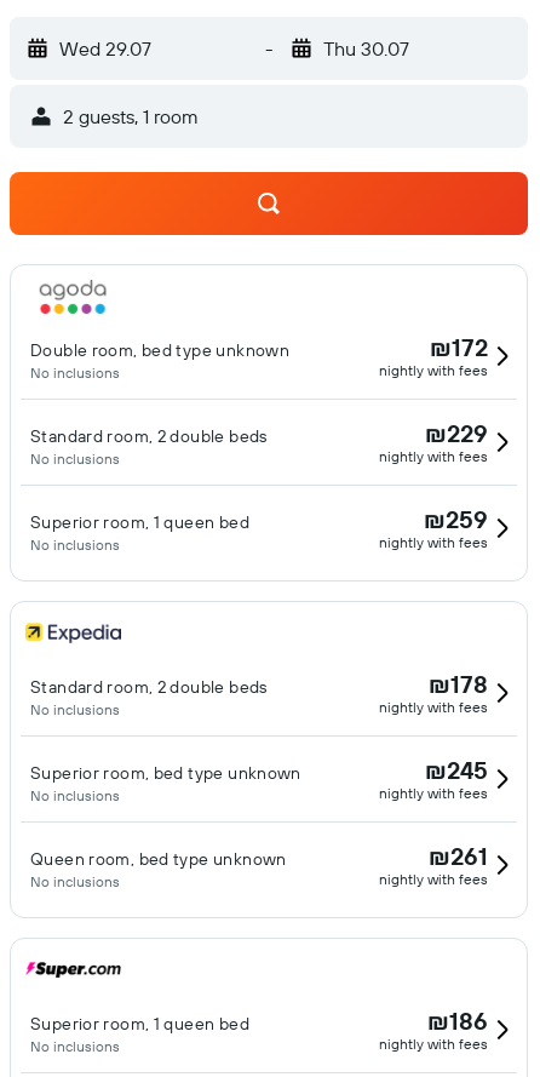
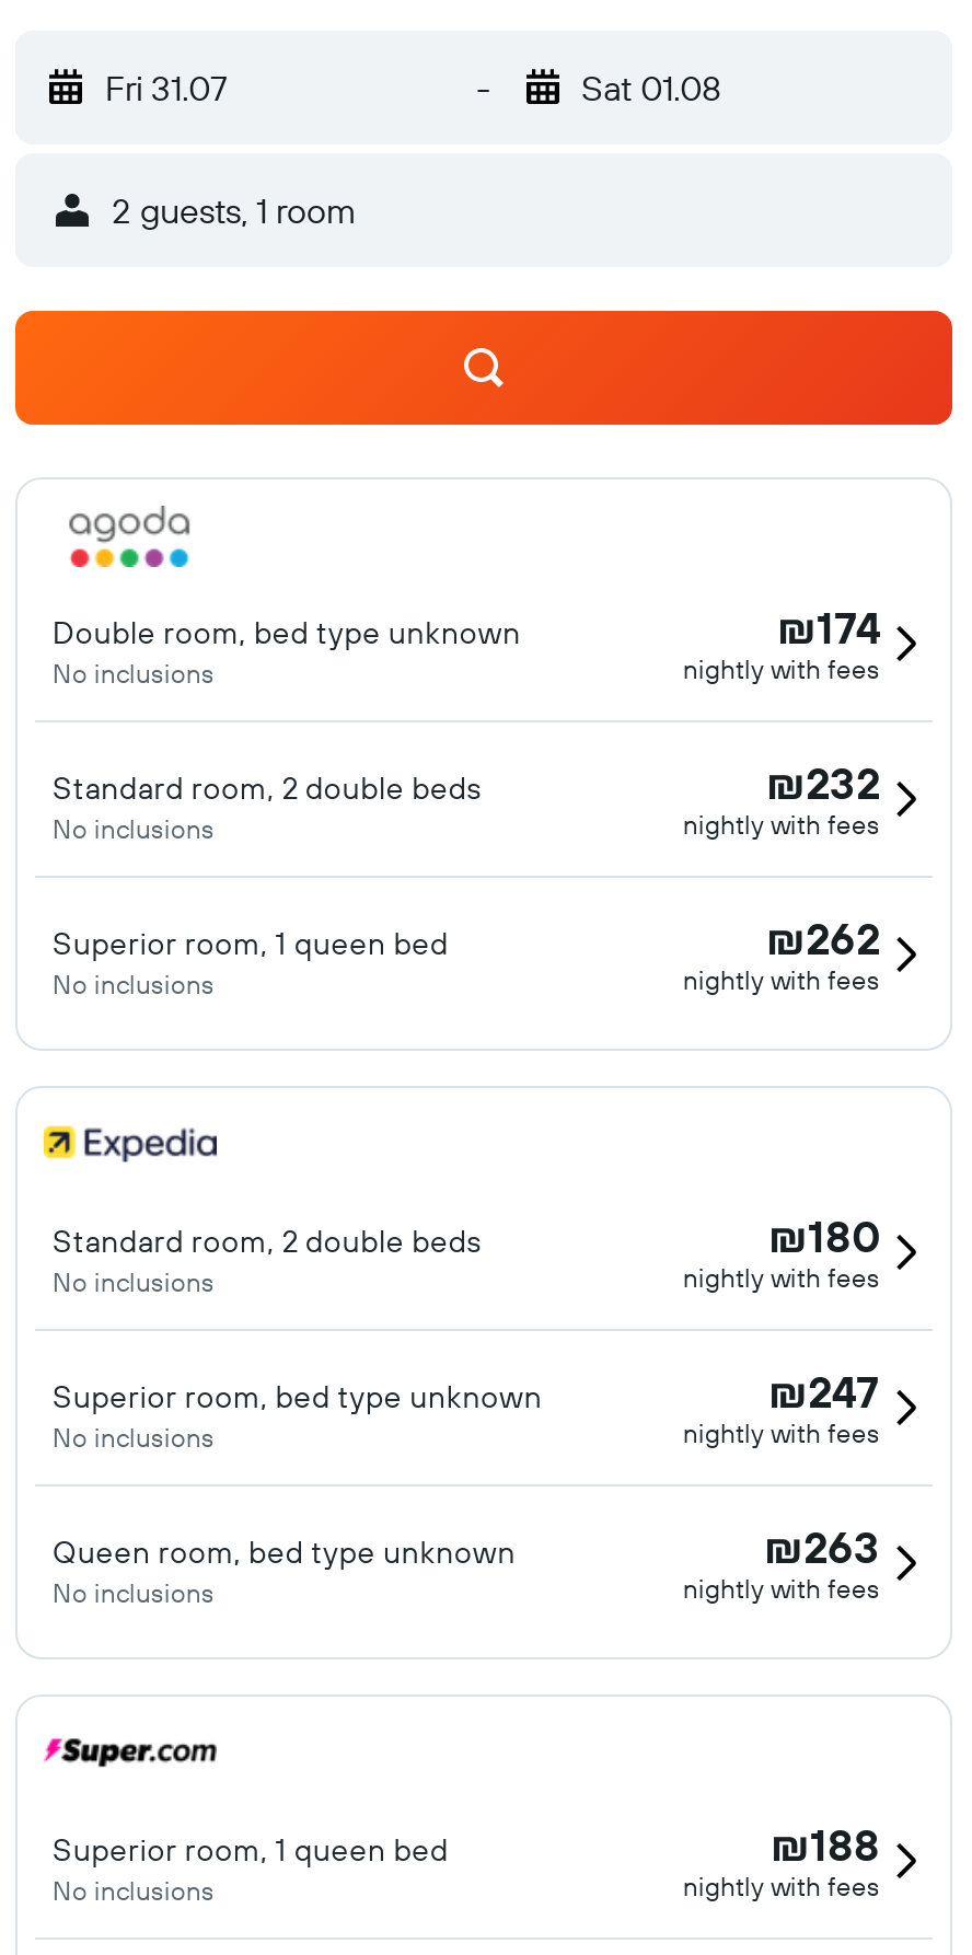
- Wed 29.07
+ Fri 31.07

- Thu 30.07
+ Sat 01.08

- ₪172
+ ₪174

- ₪229
+ ₪232

- ₪259
+ ₪262

- ₪178
+ ₪180

- ₪245
+ ₪247

- ₪261
+ ₪263

- ₪186
+ ₪188
